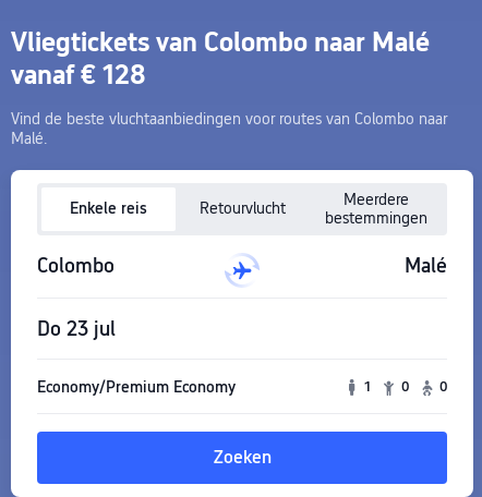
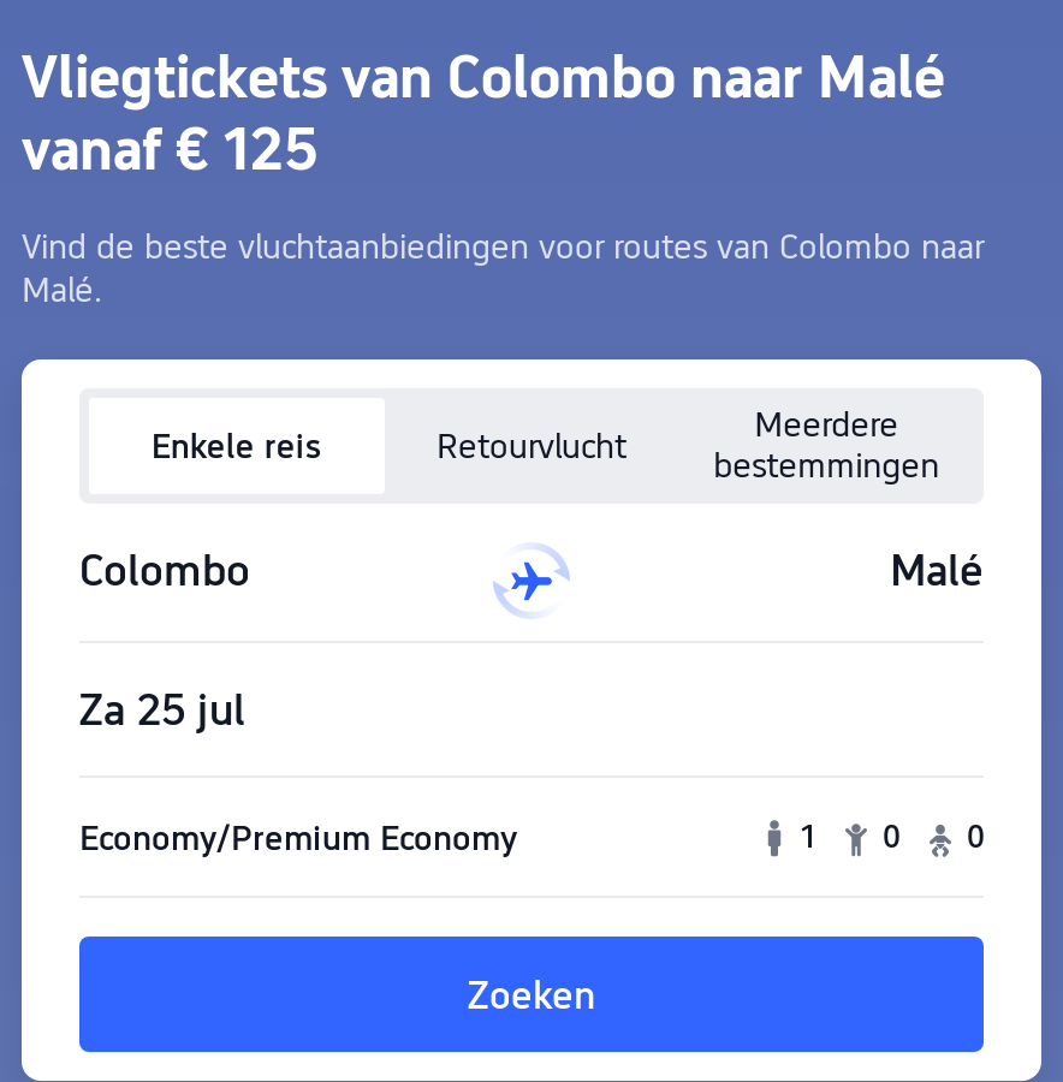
- vanaf € 128
+ vanaf € 125

- Do 23 jul
+ Za 25 jul
